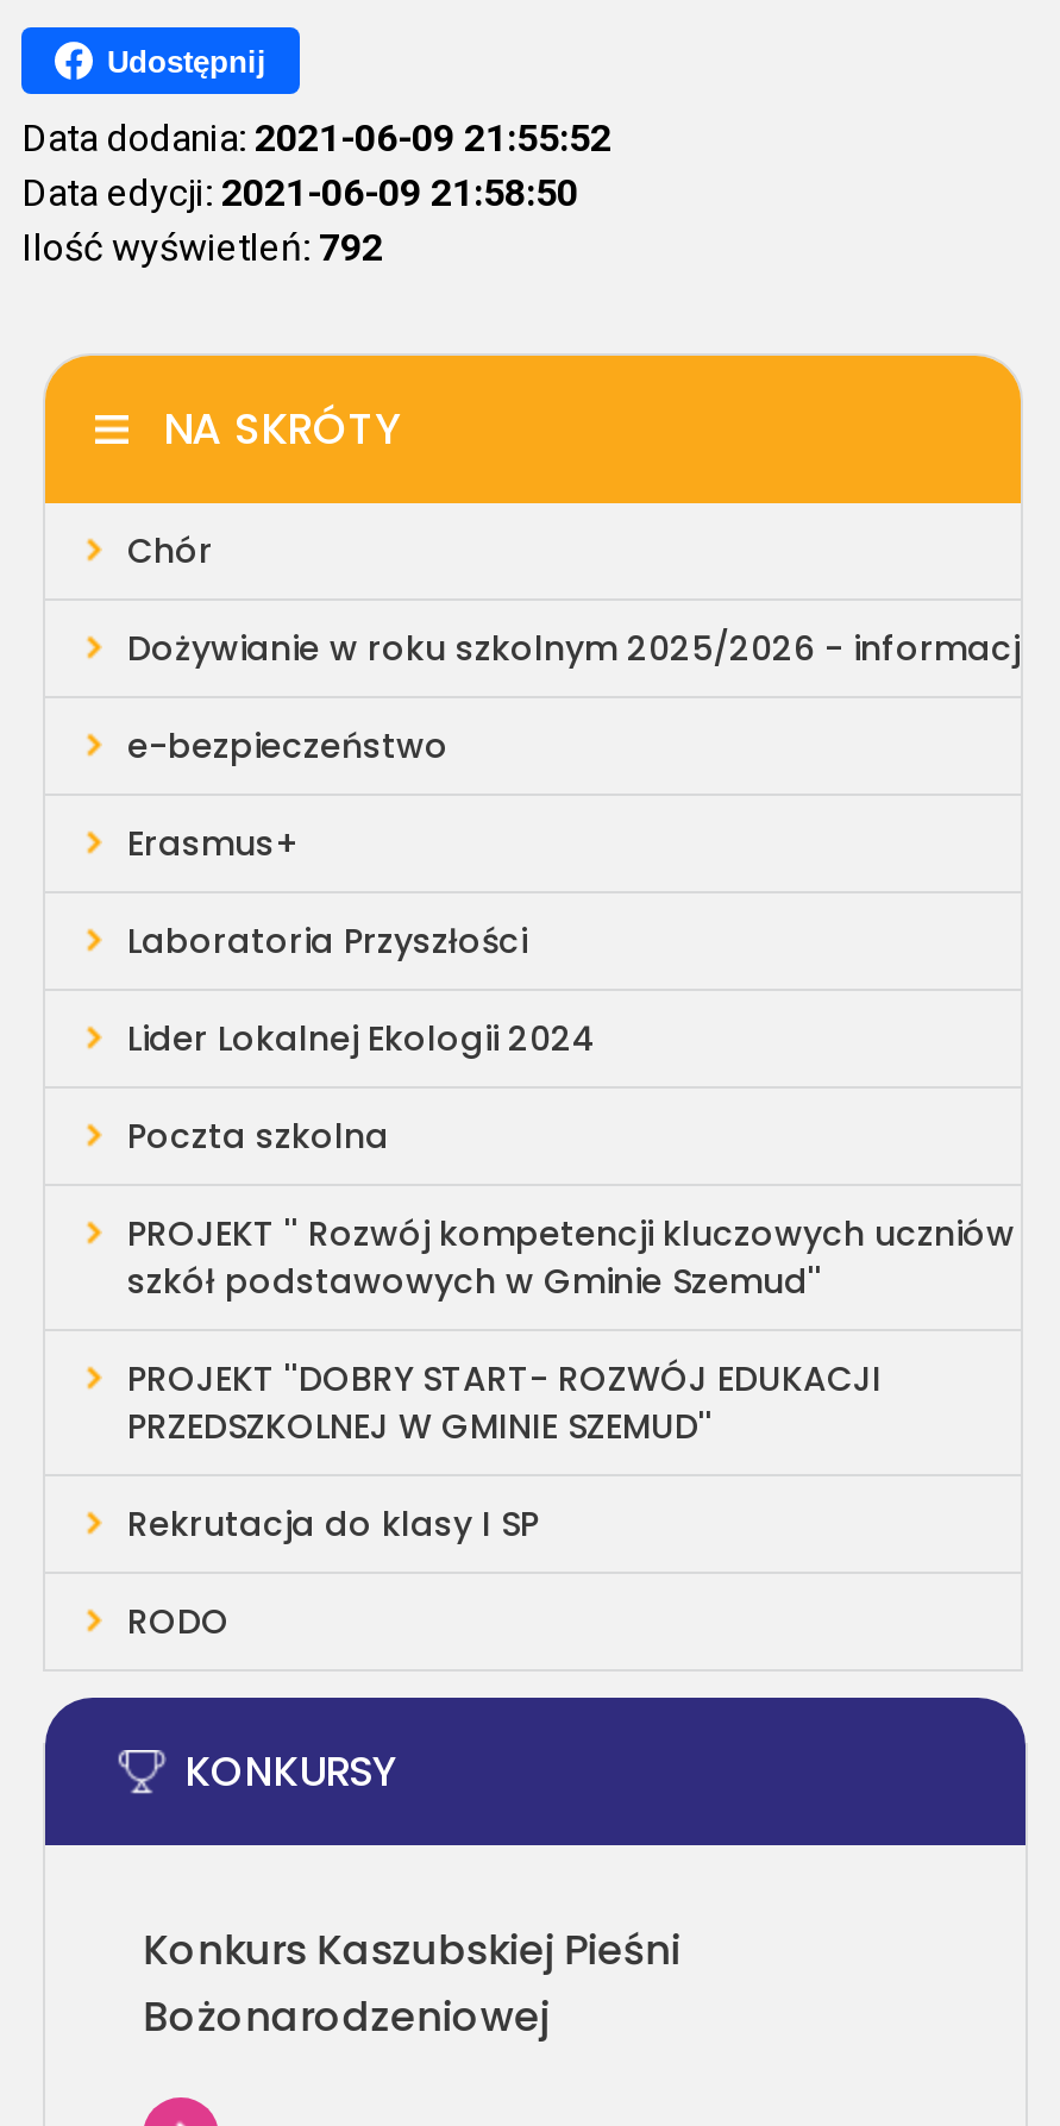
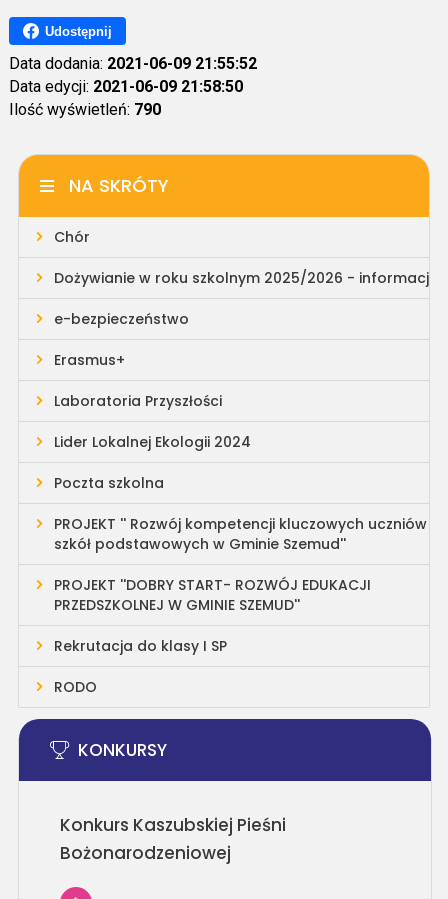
- Ilość wyświetleń: 792
+ Ilość wyświetleń: 790
